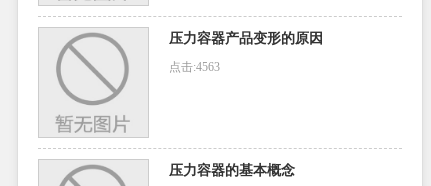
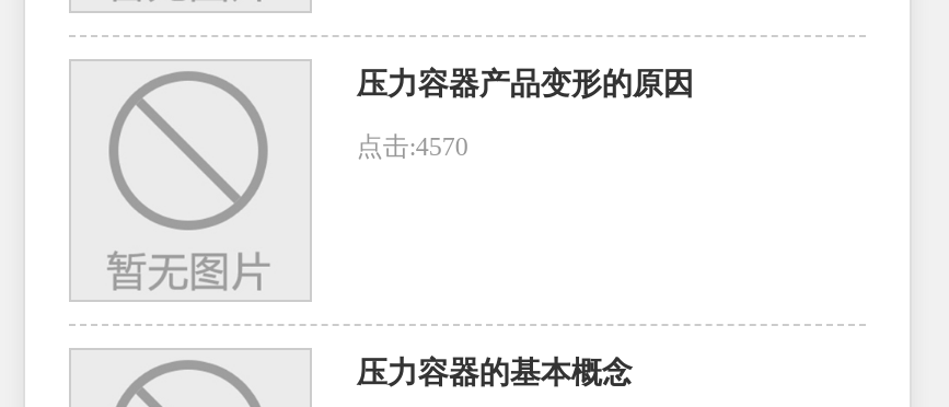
- 点击:4563
+ 点击:4570
